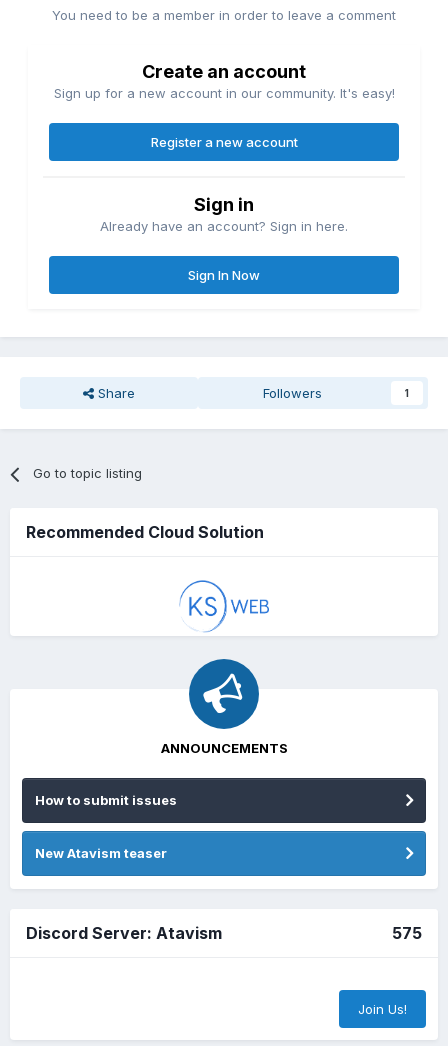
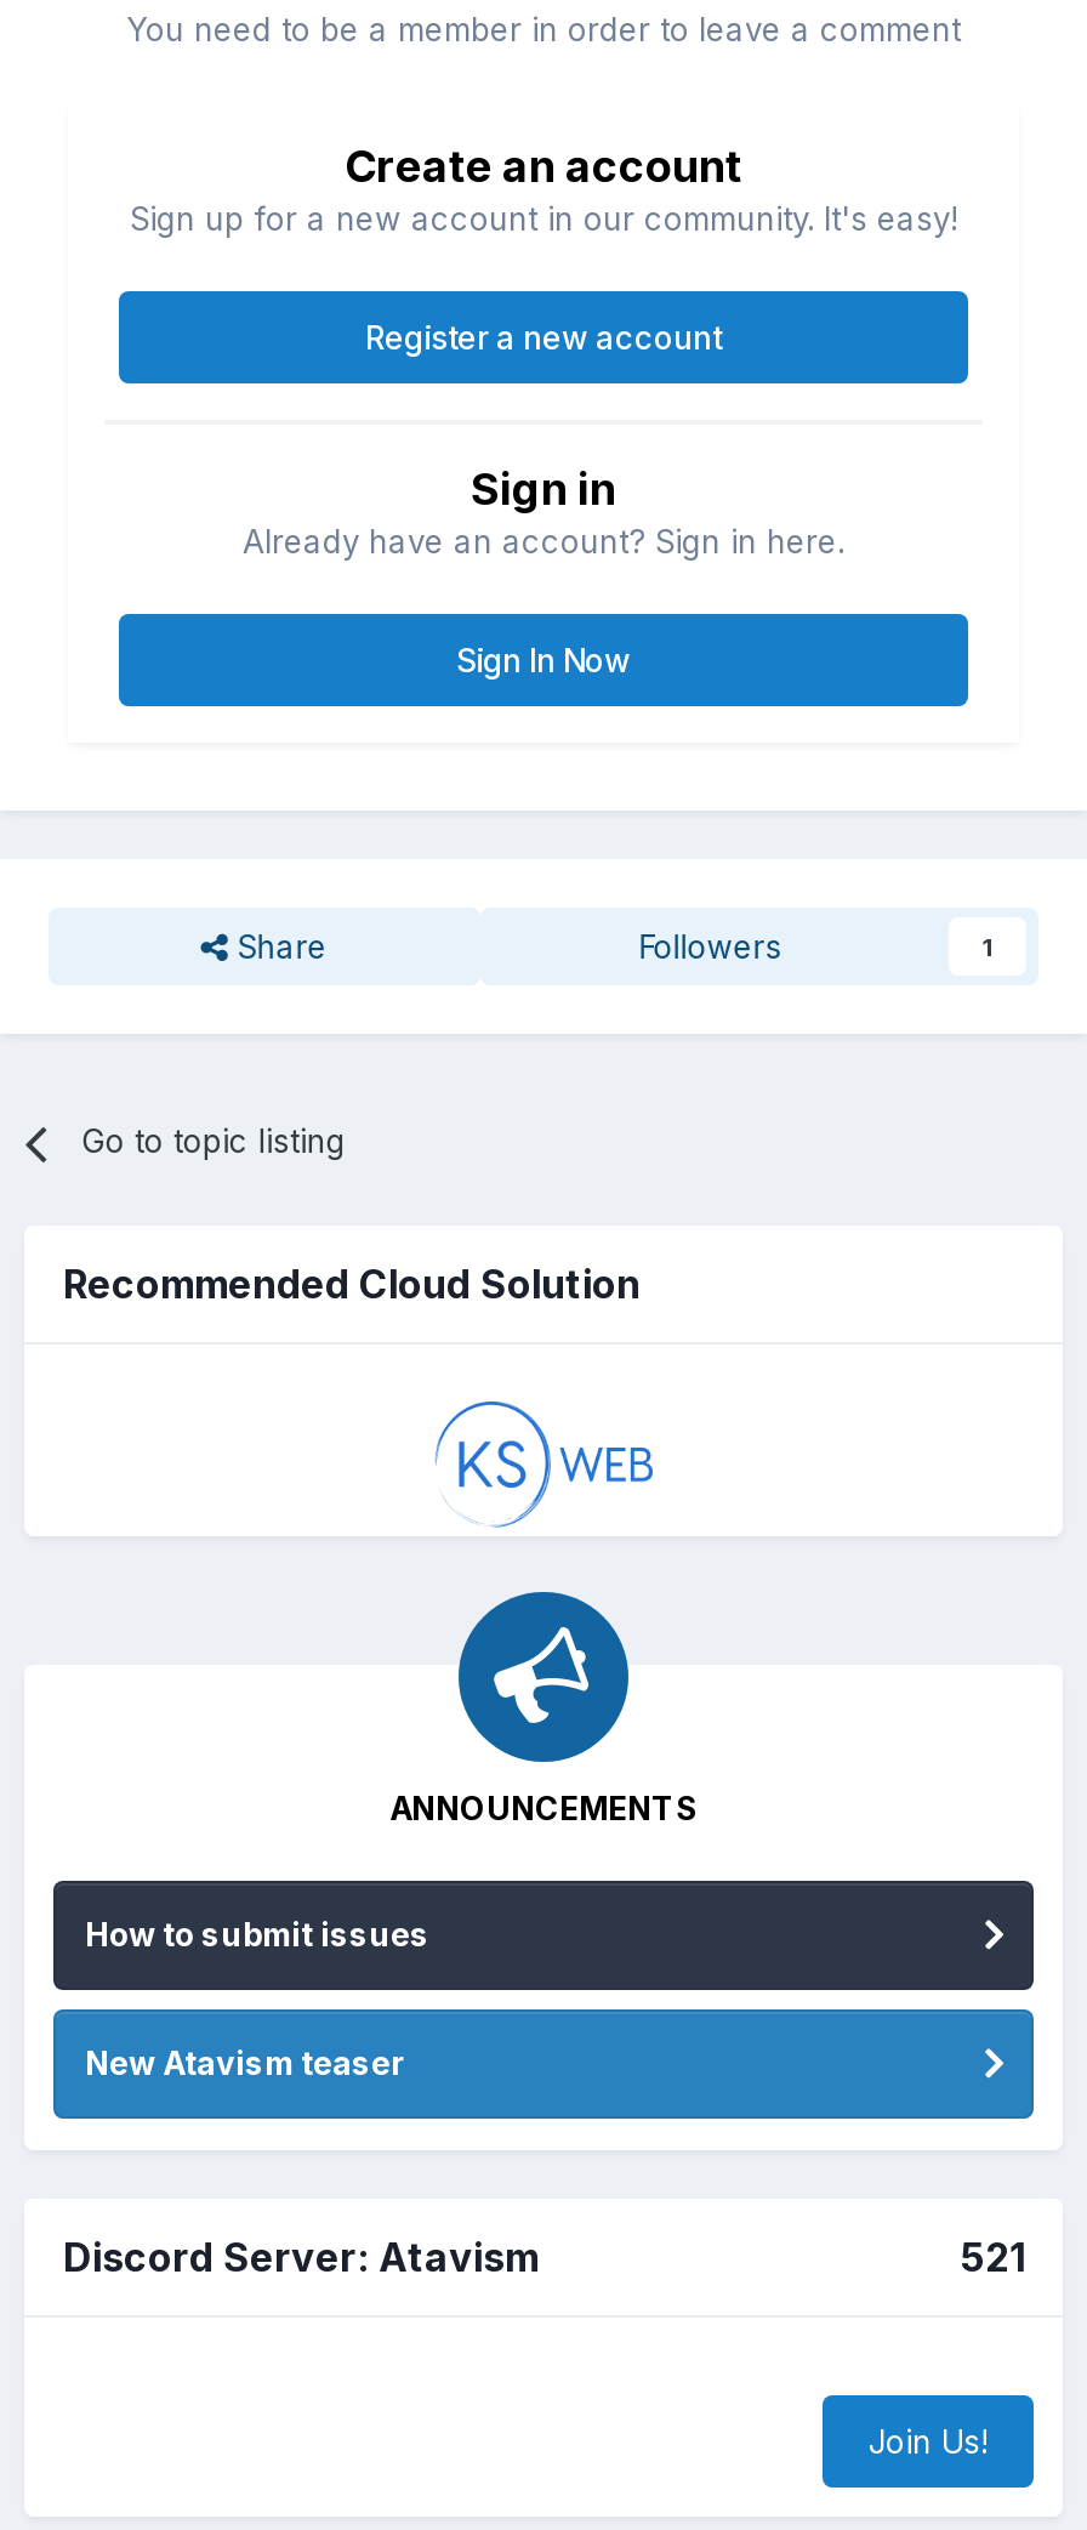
- 575
+ 521
